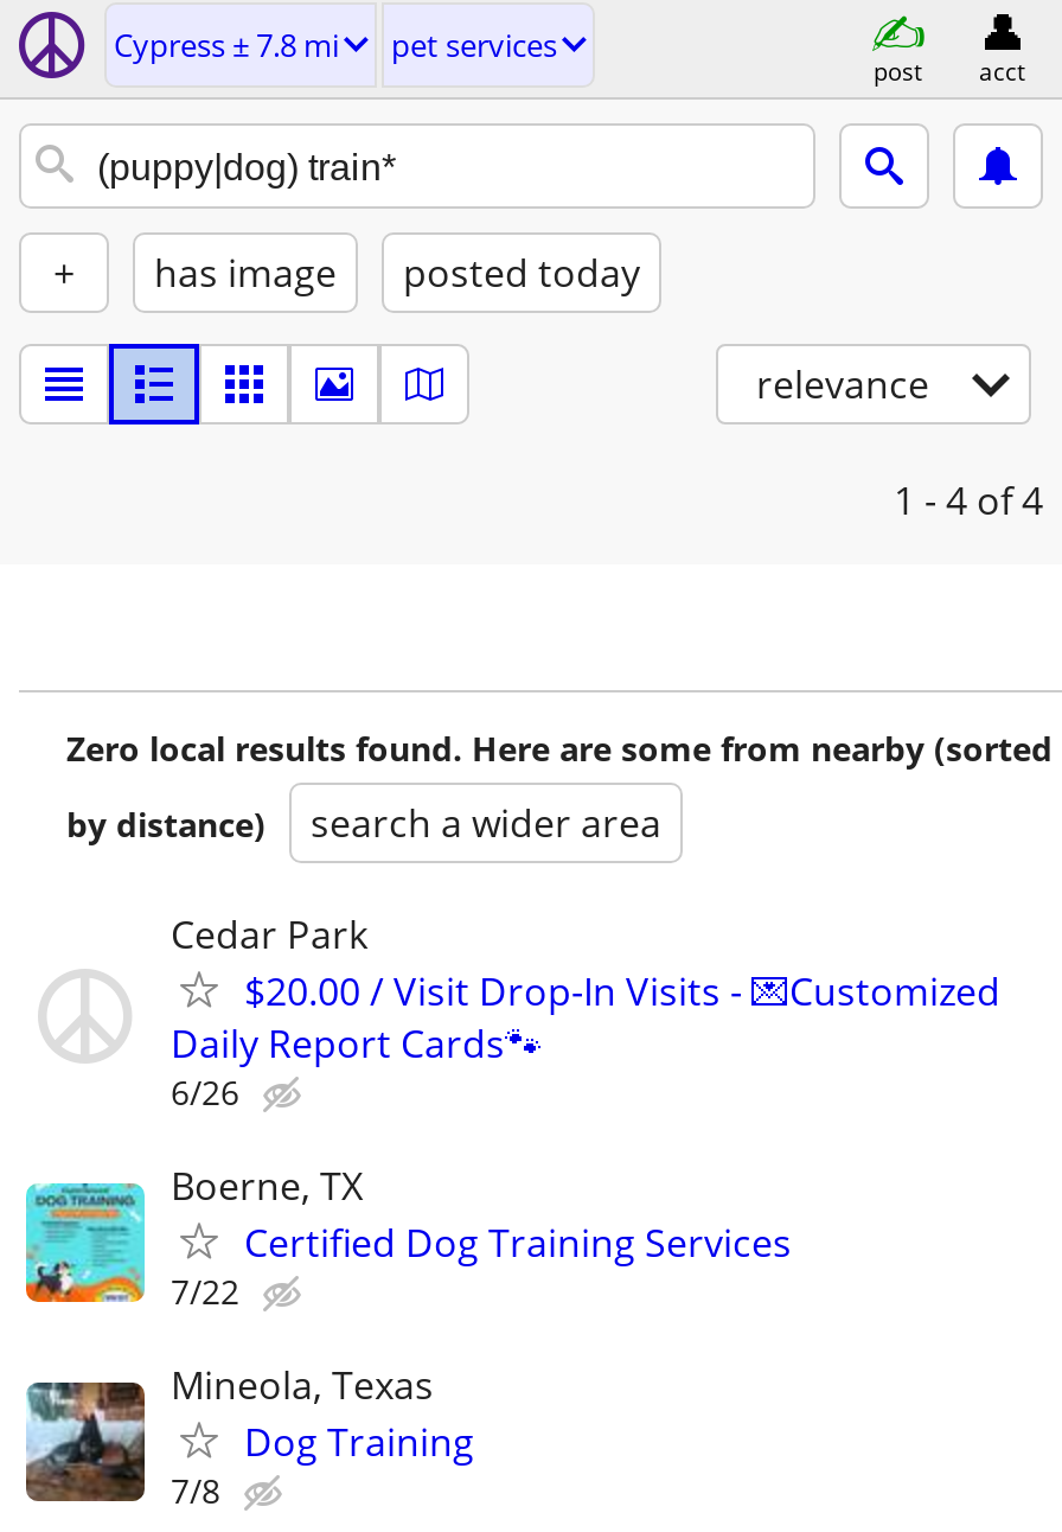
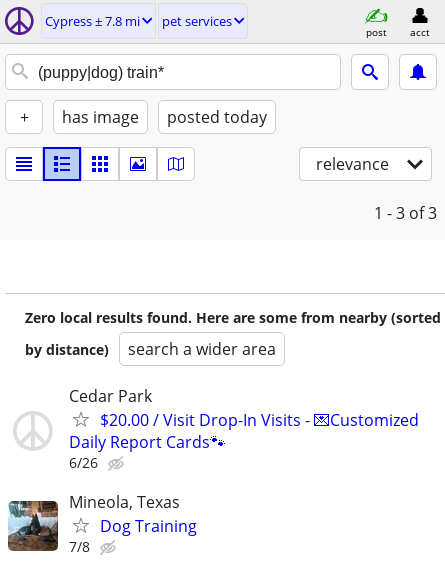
- 1 - 4 of 4
+ 1 - 3 of 3

- [image]
- Boerne, TX
- Certified Dog Training Services
- 7/22
